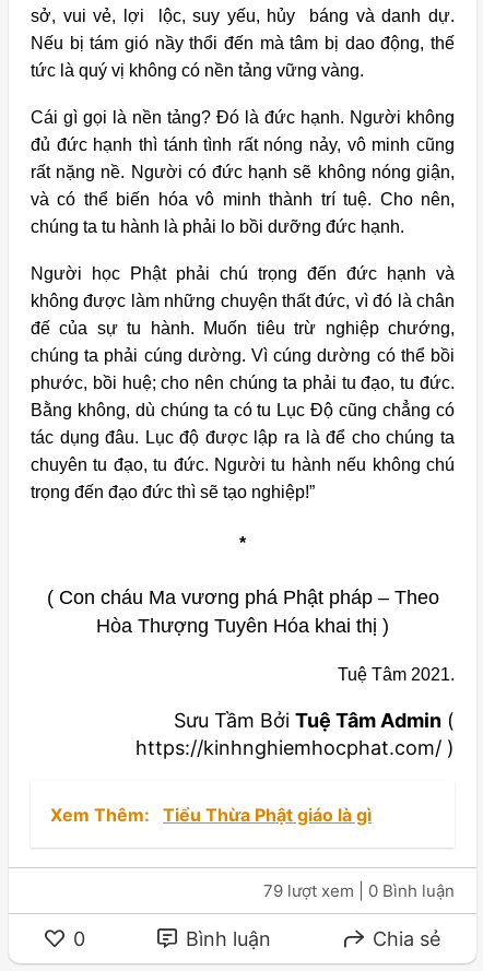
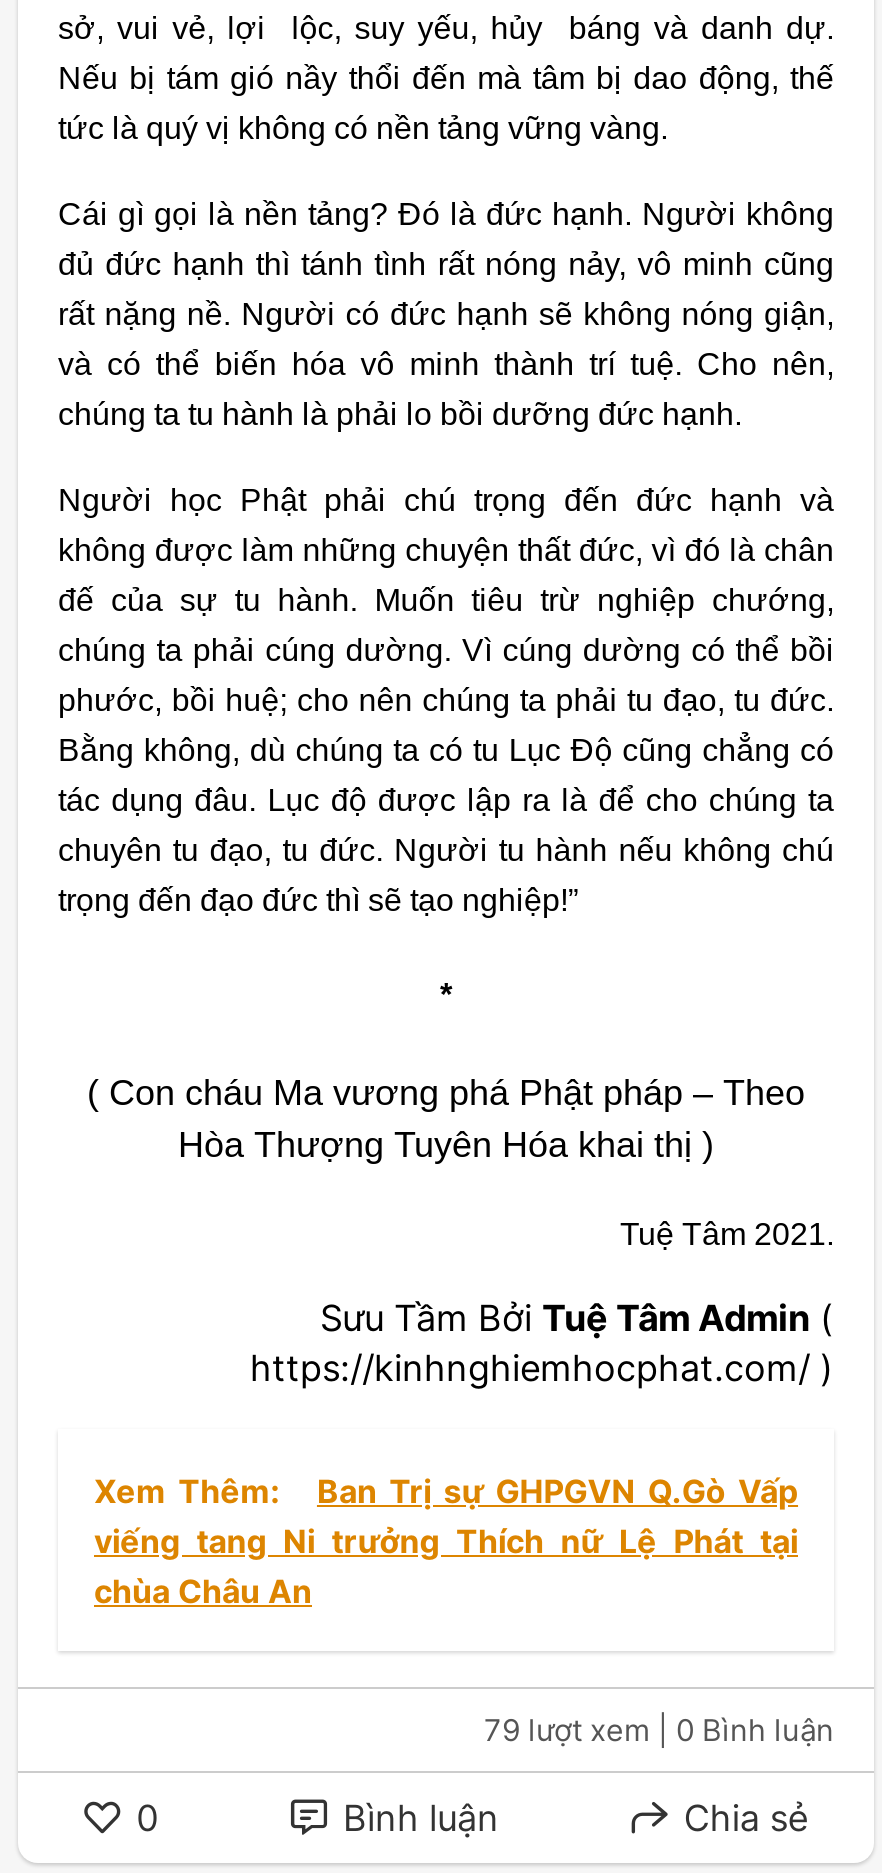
- Xem Thêm: Tiểu Thừa Phật giáo là gì
+ Xem Thêm:
+ Ban Trị sự GHPGVN Q.Gò Vấp
+ viếng tang Ni trưởng Thích nữ Lệ Phát tại
+ chùa Châu An
